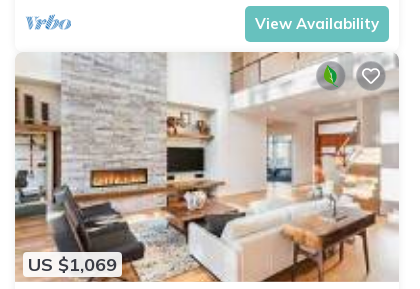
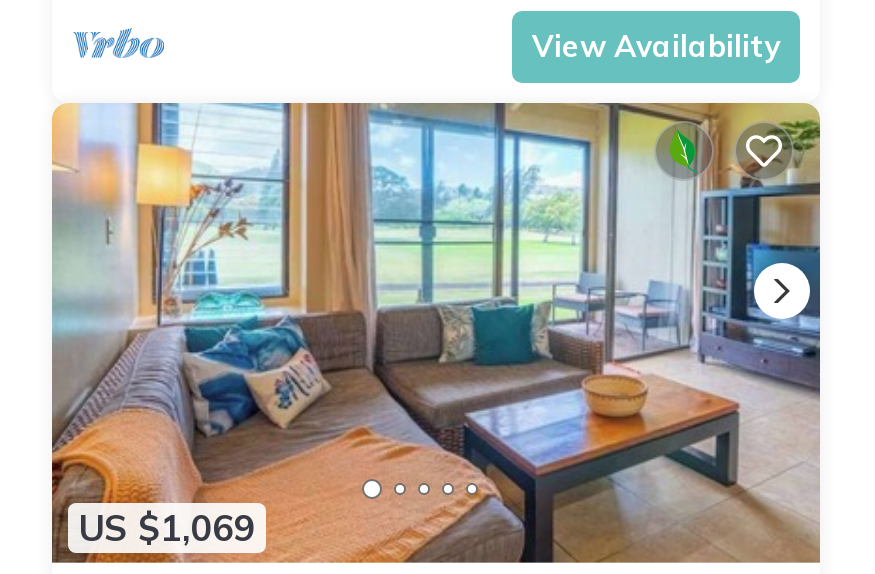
- [image]
+ [image]
